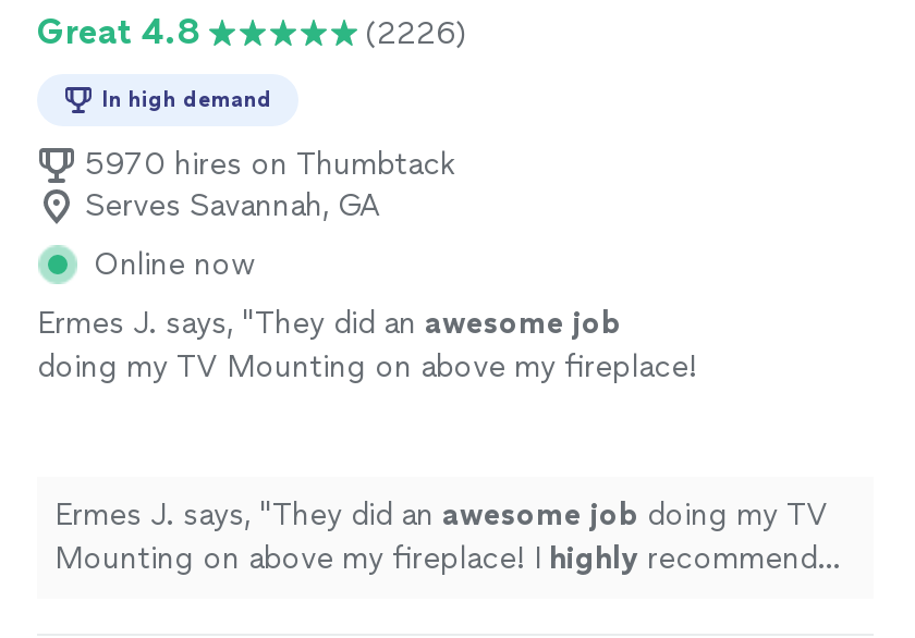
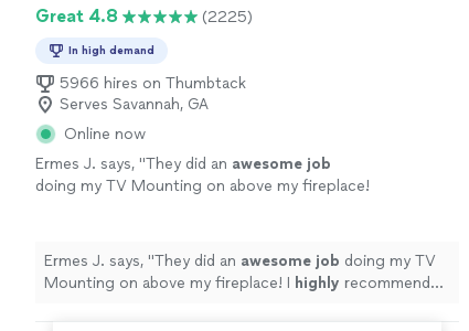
- (2226)
+ (2225)

- 5970 hires on Thumbtack
+ 5966 hires on Thumbtack
